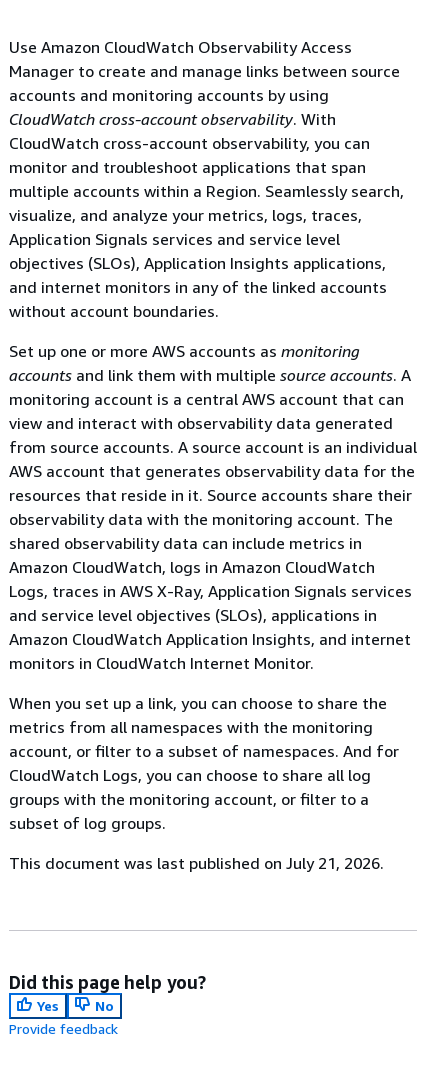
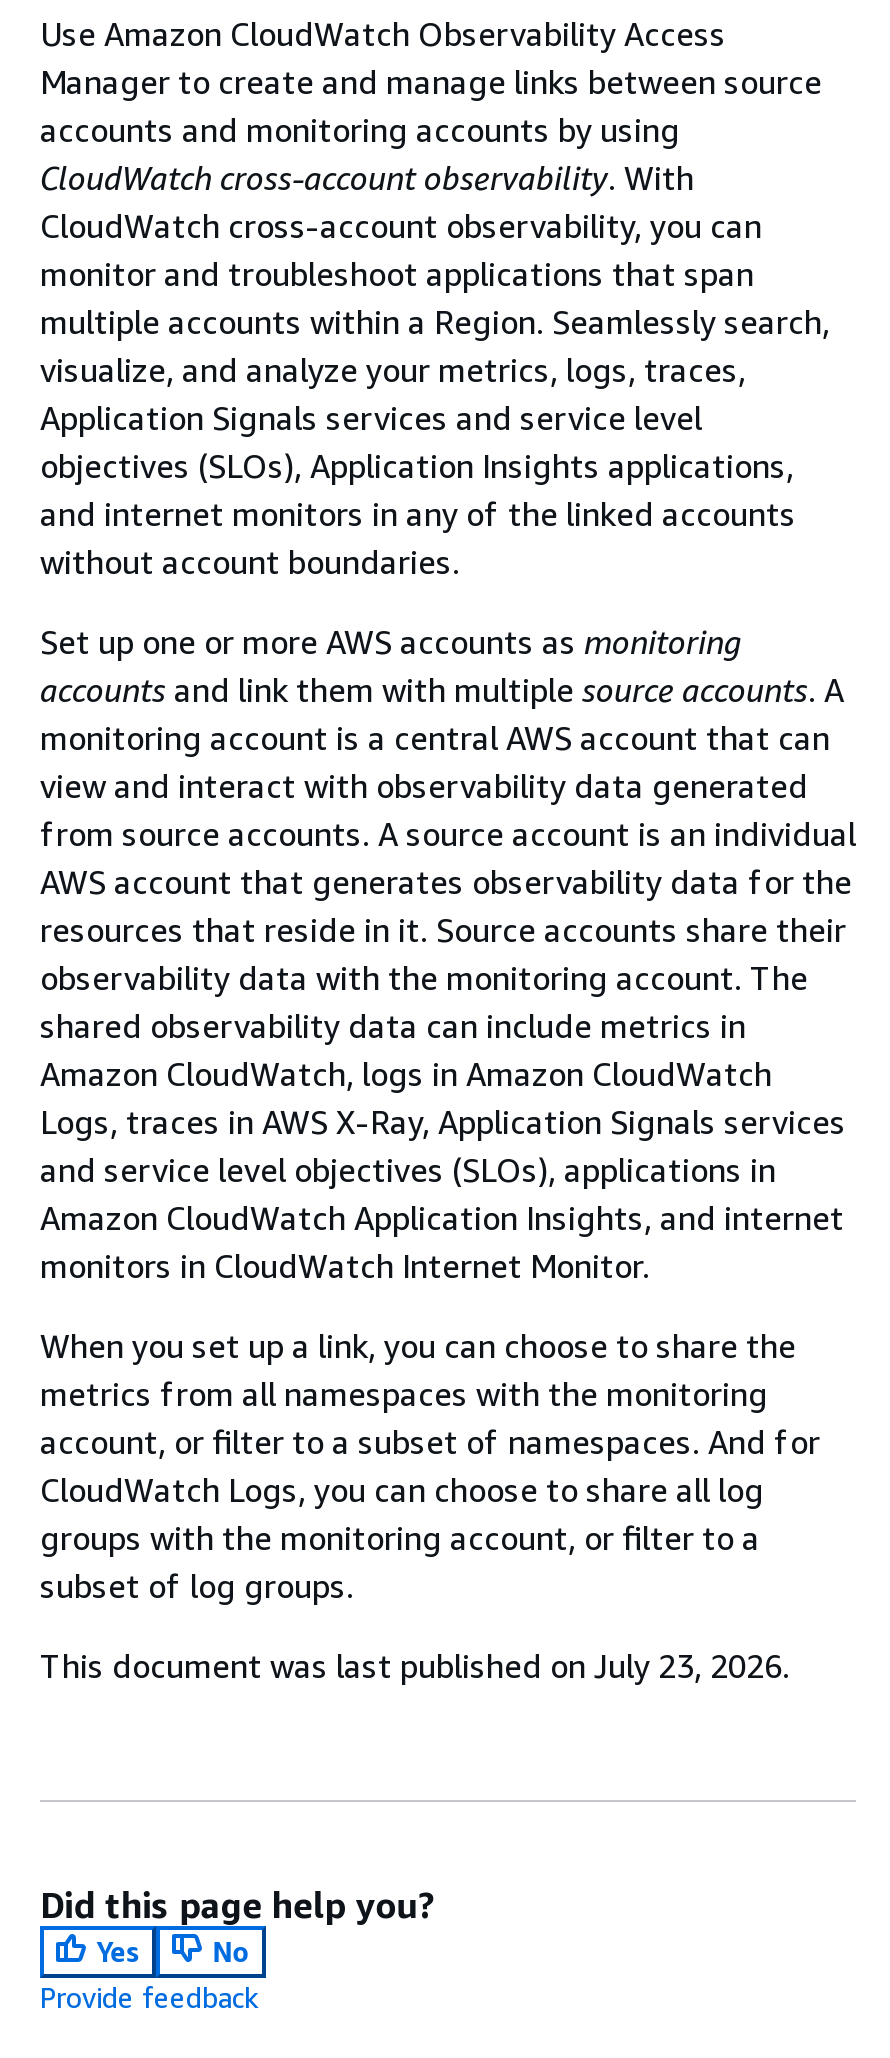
- This document was last published on July 21, 2026.
+ This document was last published on July 23, 2026.
